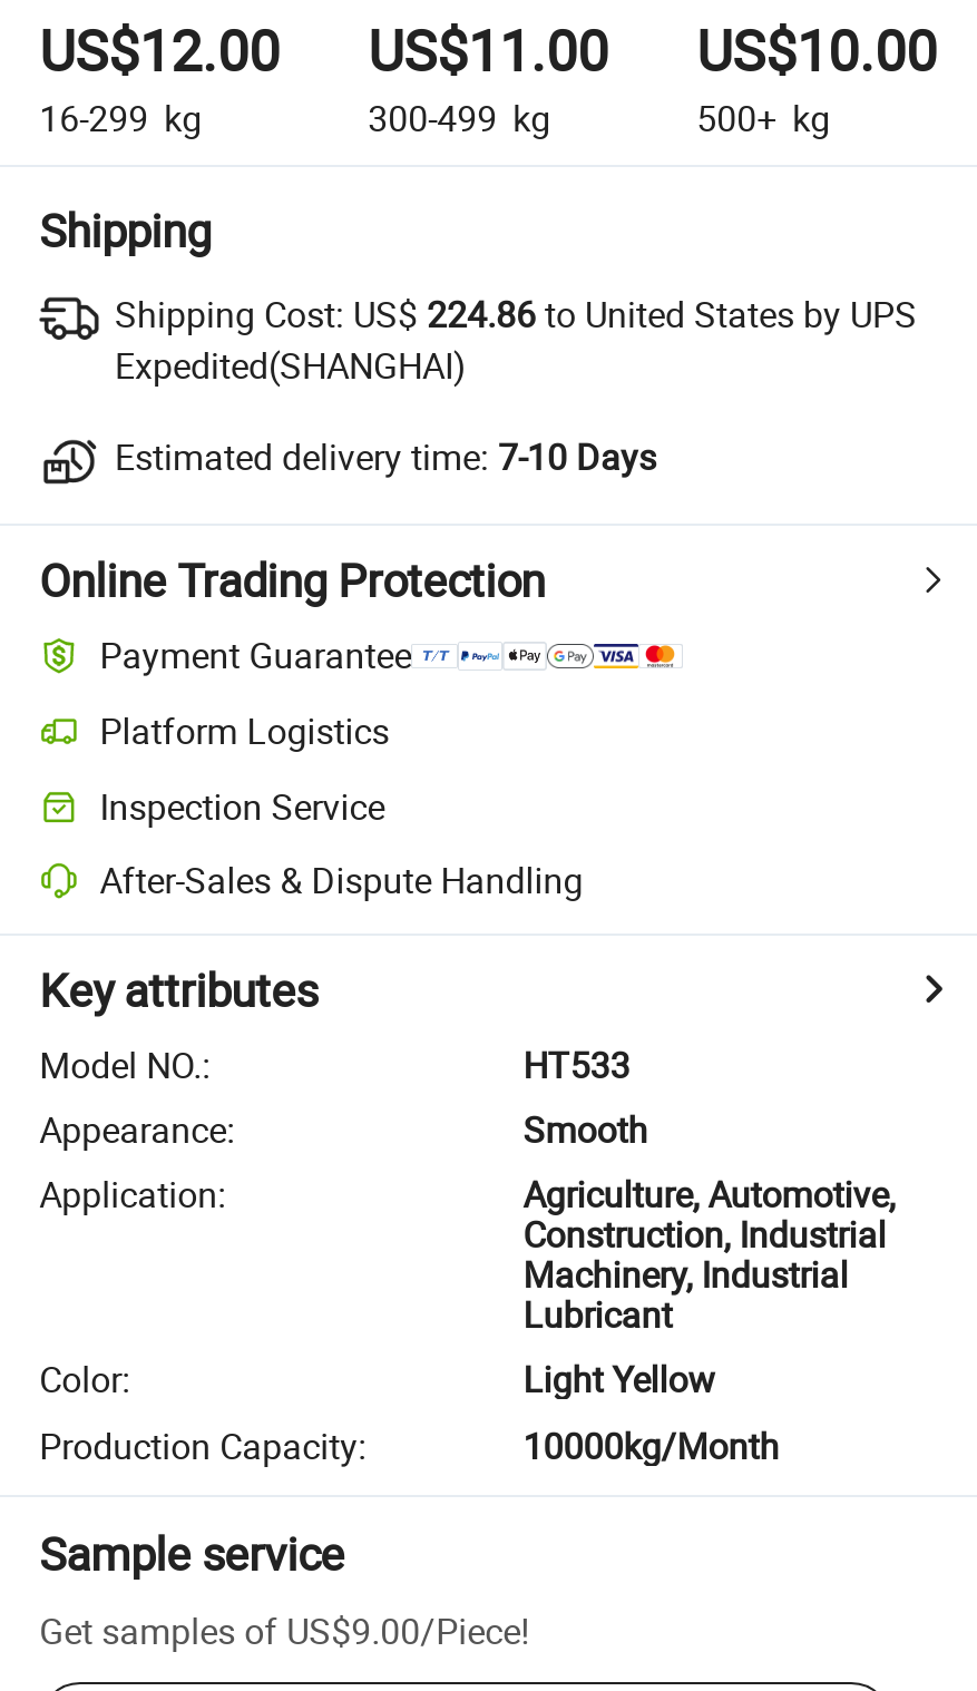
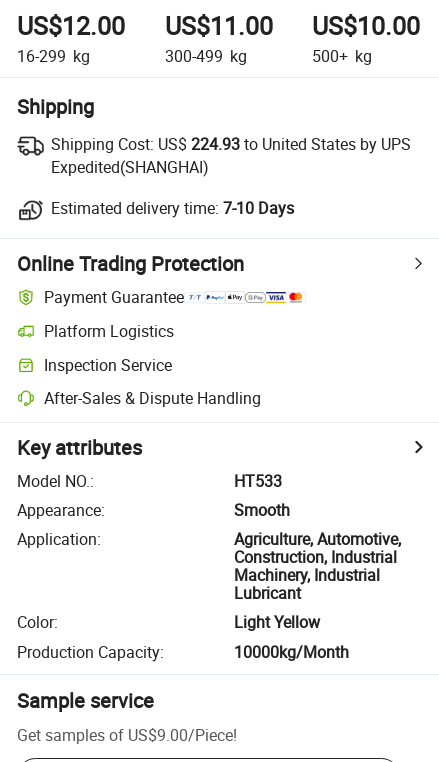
- Shipping Cost: US$224.86 to United States by UPS
+ Shipping Cost: US$224.93 to United States by UPS
